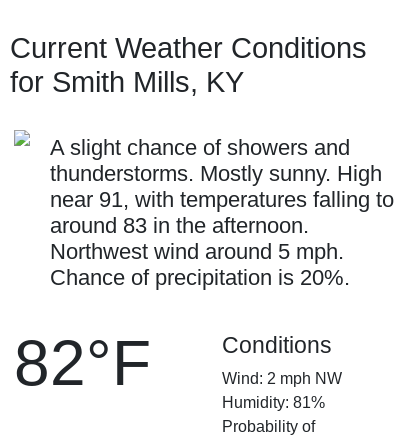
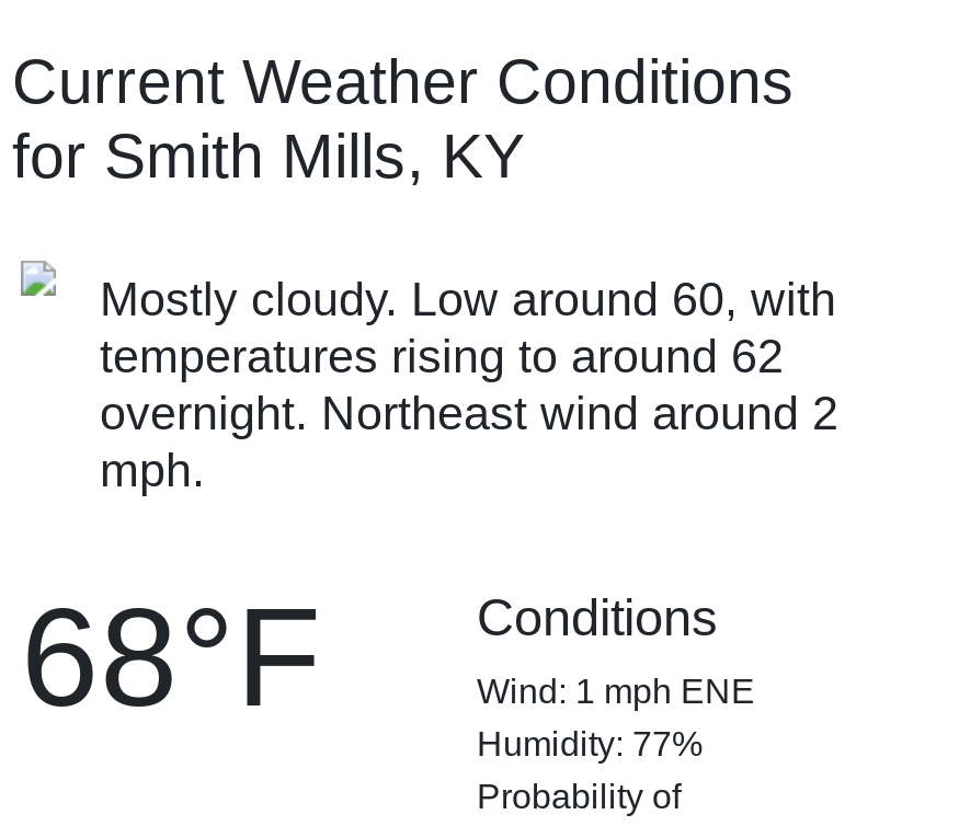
- A slight chance of showers and
- thunderstorms. Mostly sunny. High
- near 91, with temperatures falling to
- around 83 in the afternoon.
- Northwest wind around 5 mph.
- Chance of precipitation is 20%.
+ Mostly cloudy. Low around 60, with
+ temperatures rising to around 62
+ overnight. Northeast wind around 2
+ mph.

- 82°F
+ 68°F

- Wind: 2 mph NW
+ Wind: 1 mph ENE

- Humidity: 81%
+ Humidity: 77%
